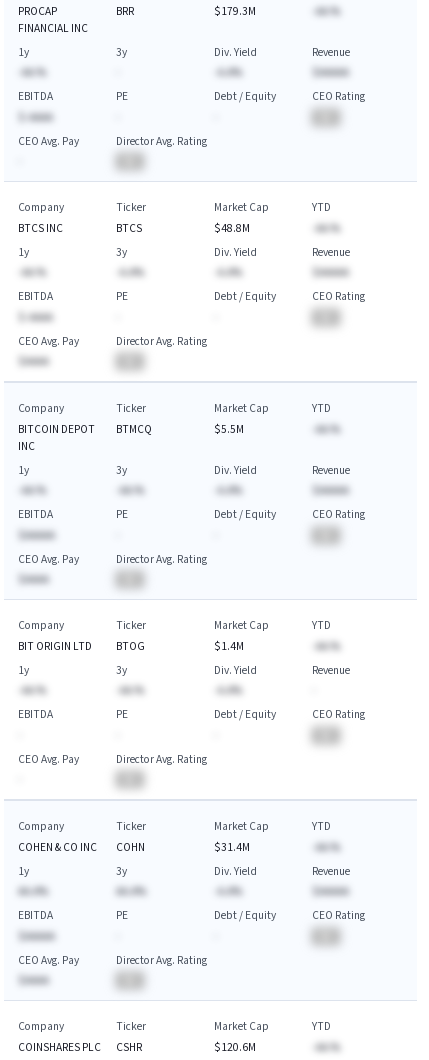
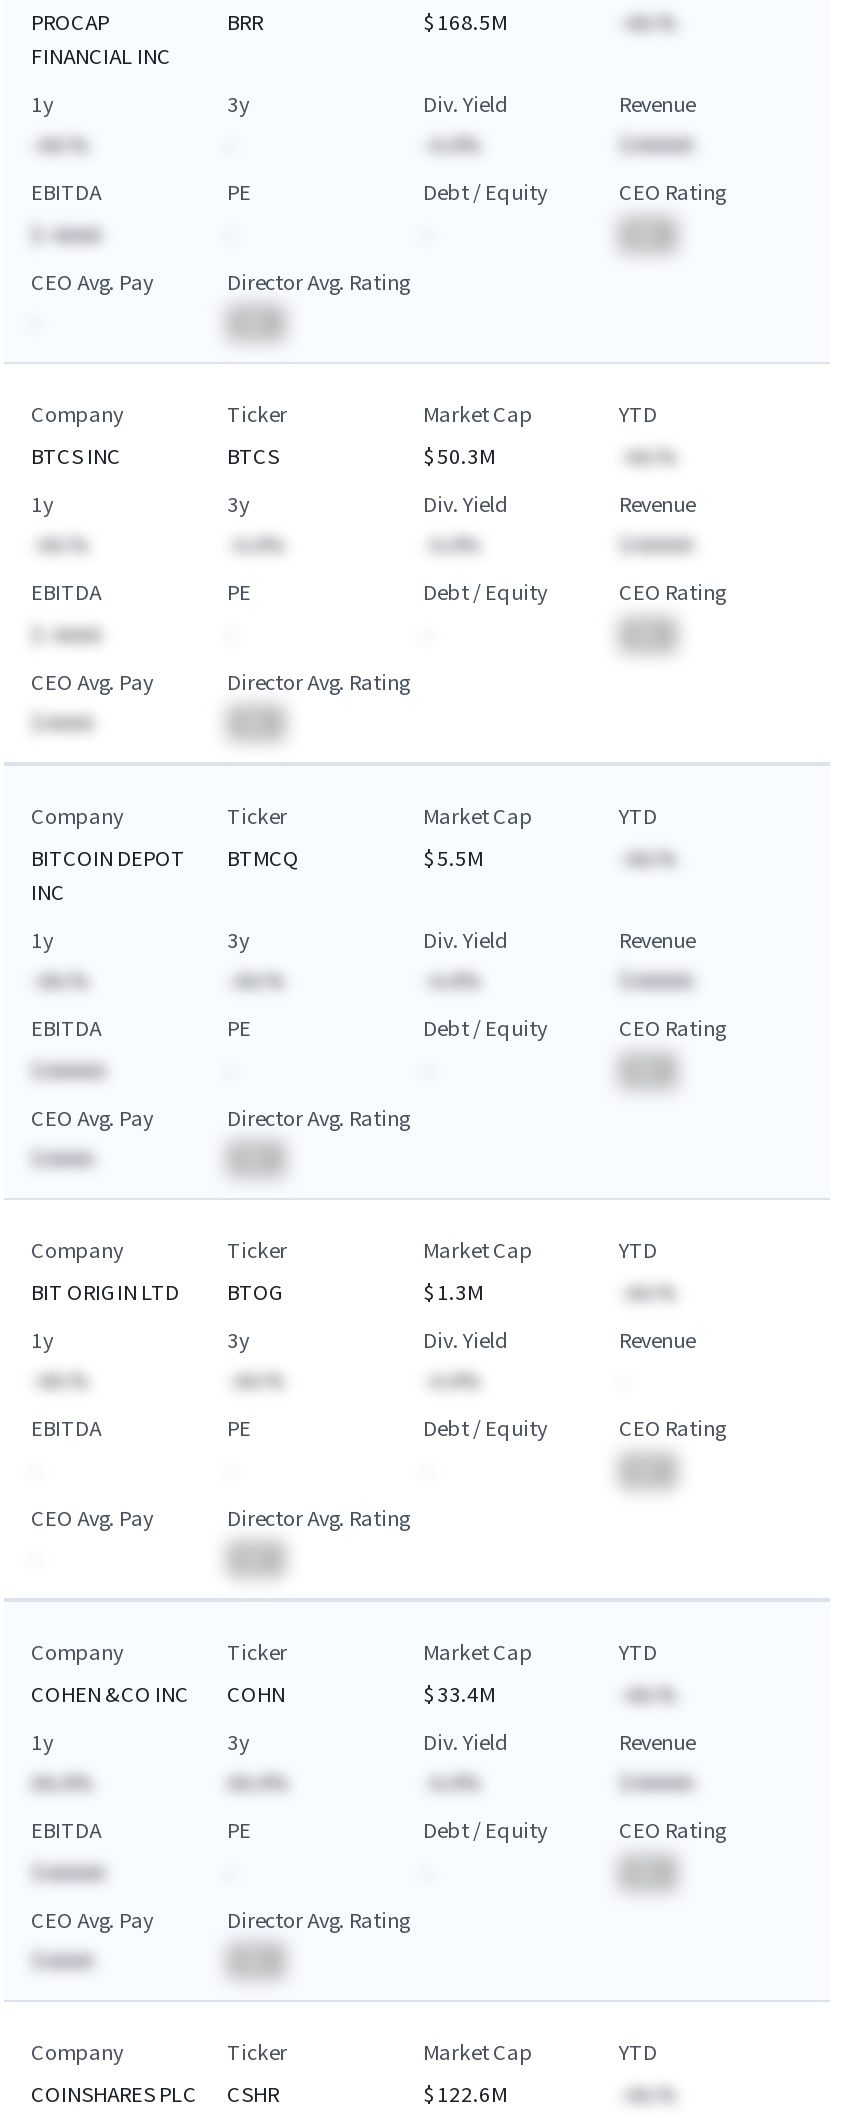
- $179.3M
+ $168.5M

- $48.8M
+ $50.3M

- $1.4M
+ $1.3M

- $31.4M
+ $33.4M

- $120.6M
+ $122.6M
